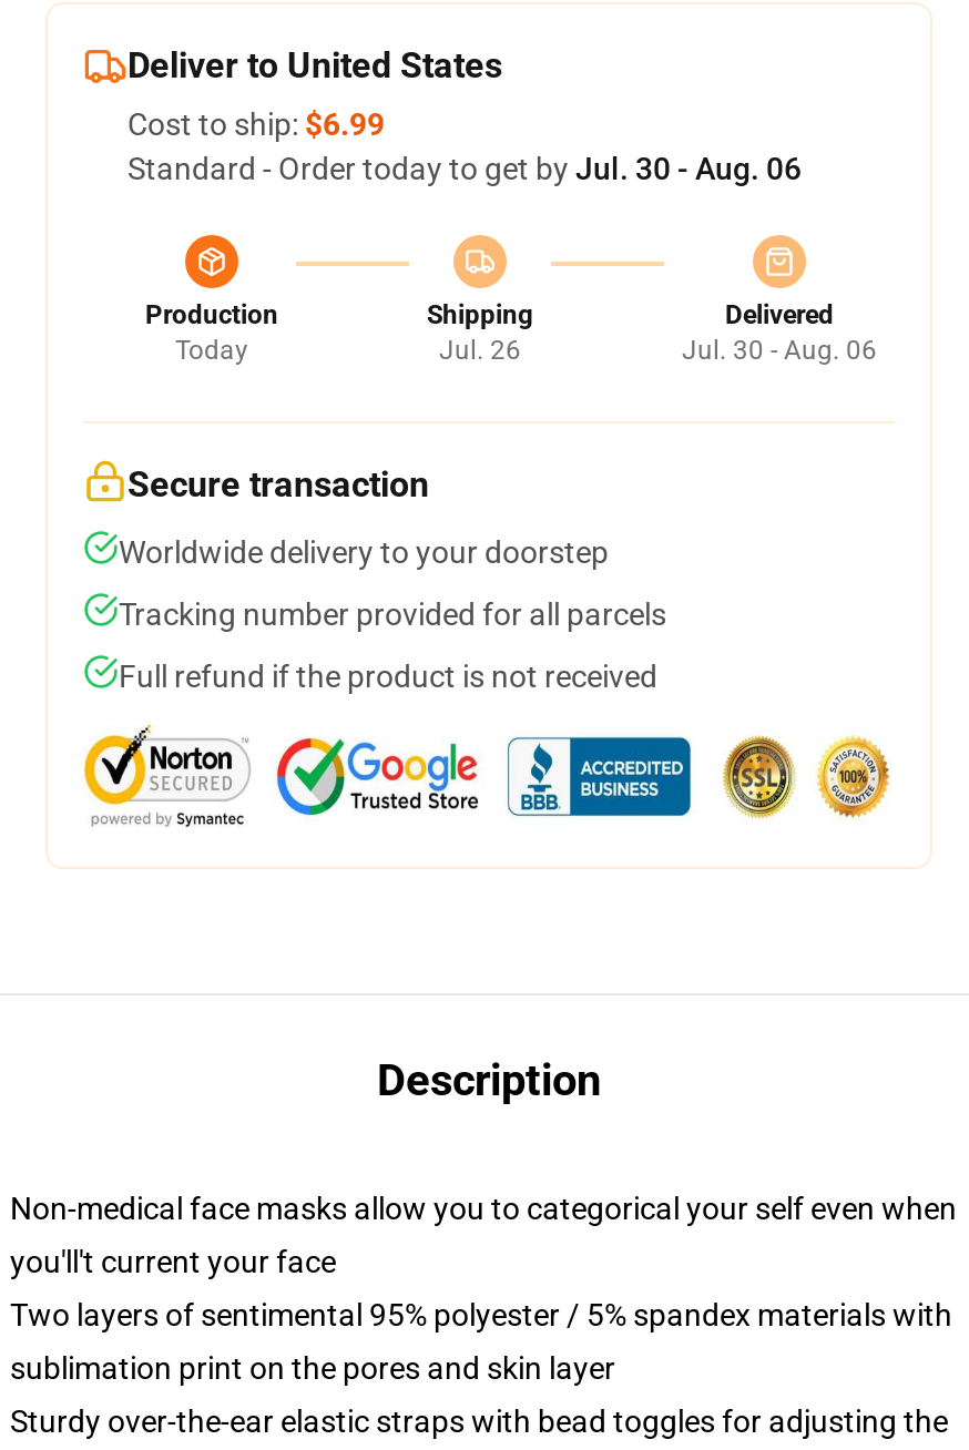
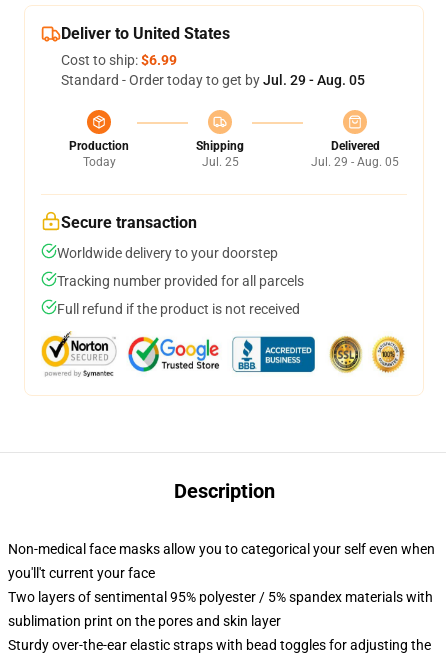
- Standard - Order today to get by Jul. 30 - Aug. 06
+ Standard - Order today to get by Jul. 29 - Aug. 05

- Jul. 26
+ Jul. 25

- Jul. 30 - Aug. 06
+ Jul. 29 - Aug. 05
